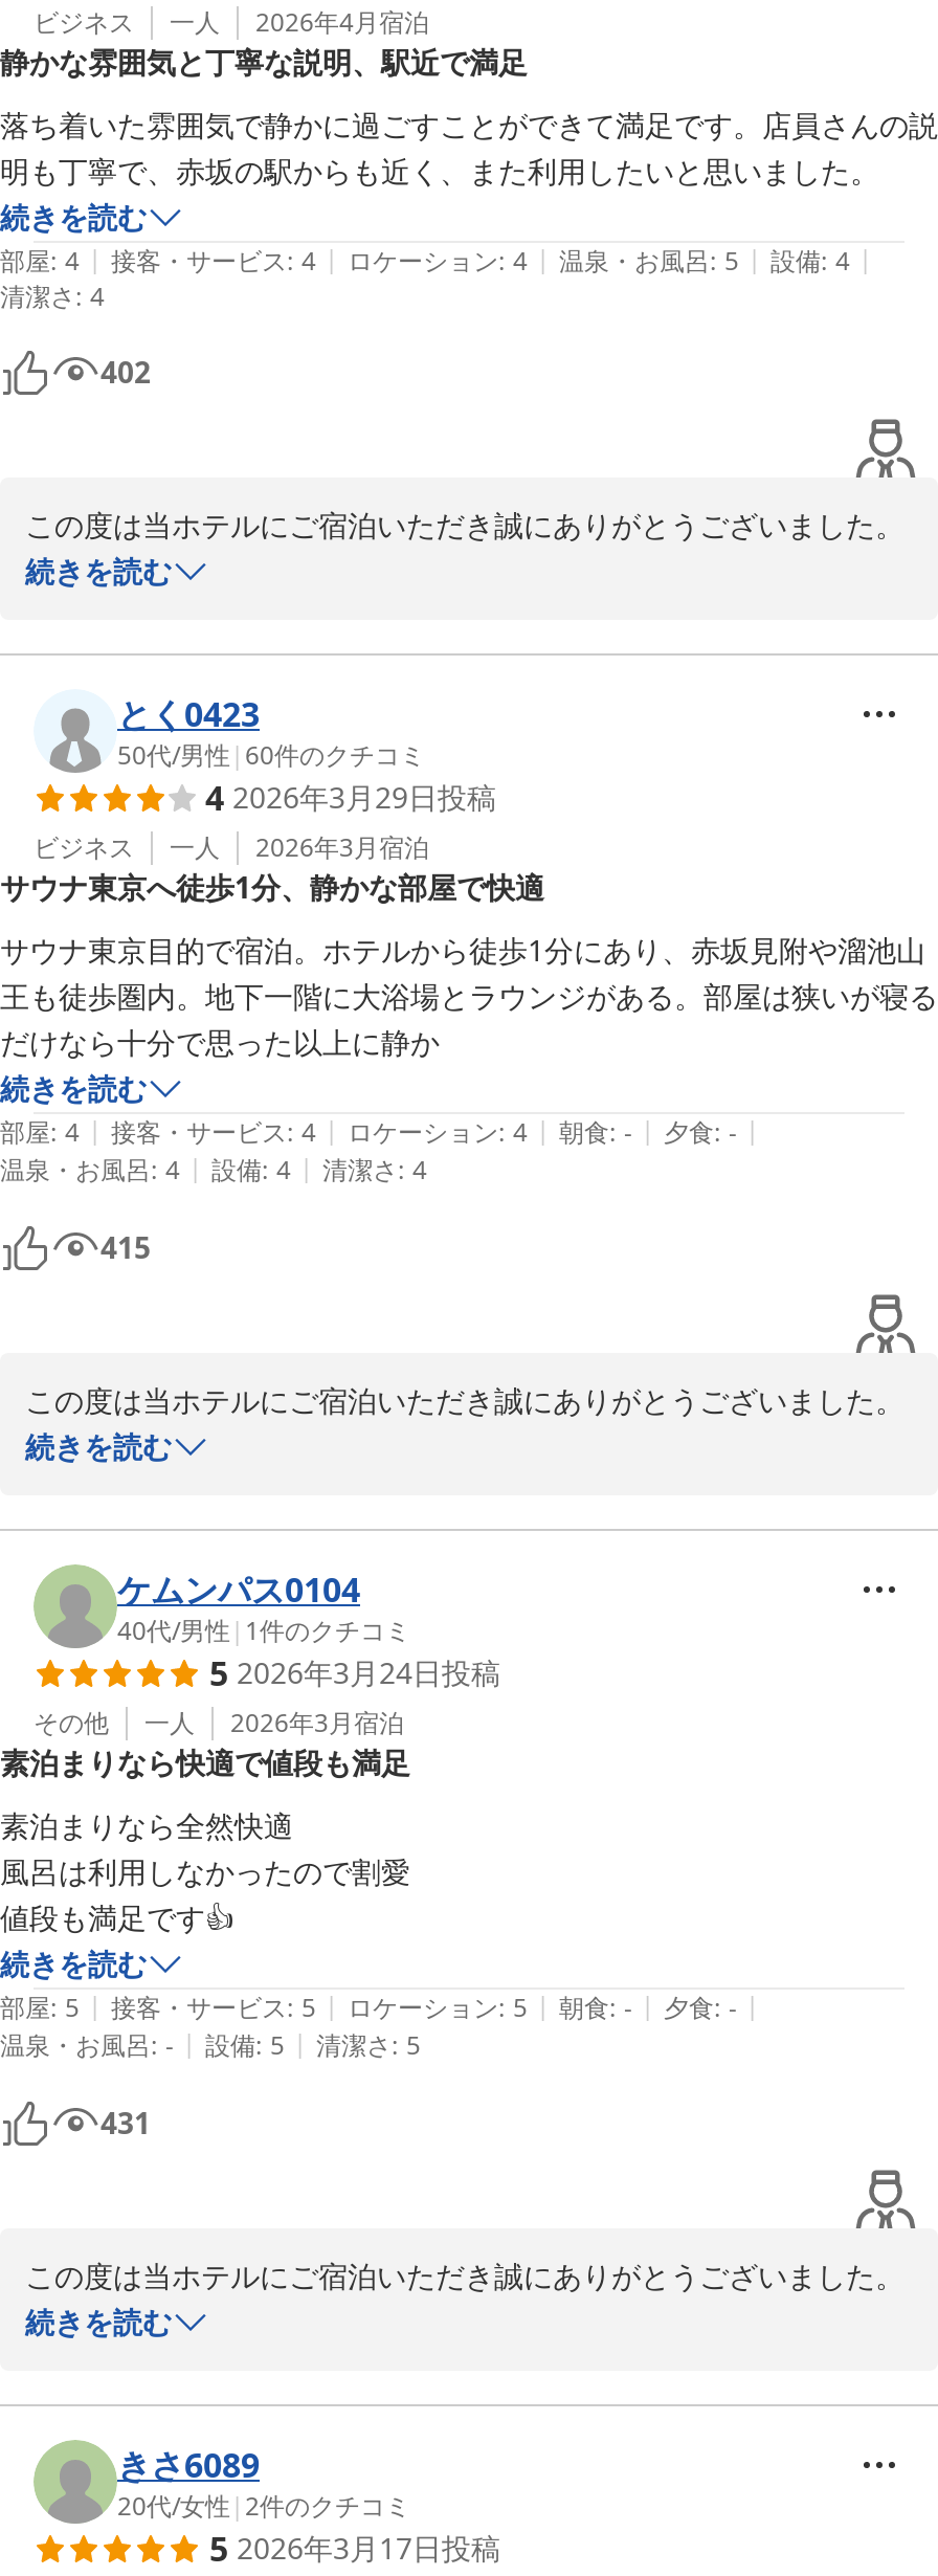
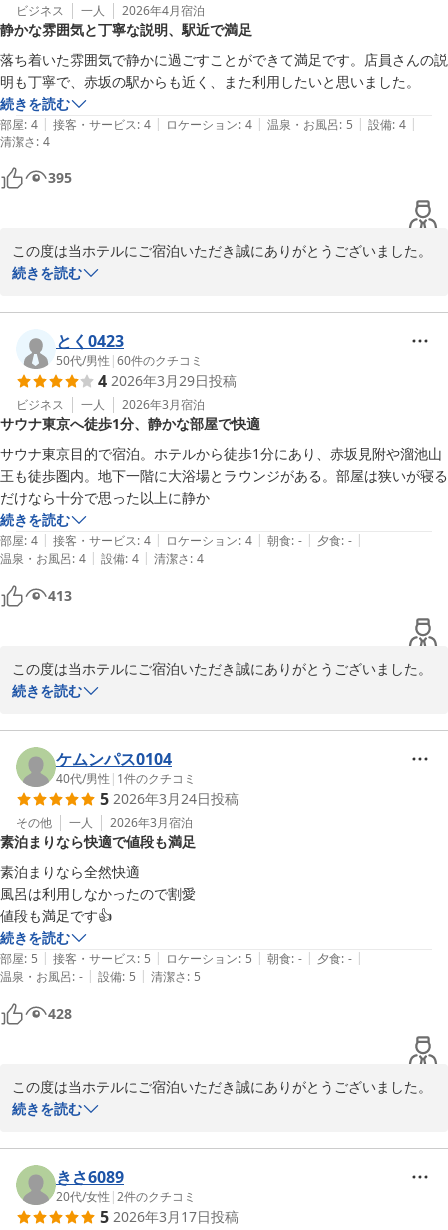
- 402
+ 395

- 415
+ 413

- 431
+ 428
